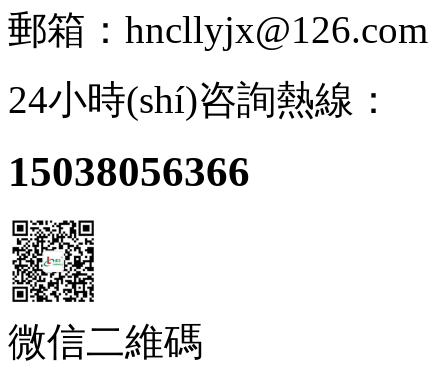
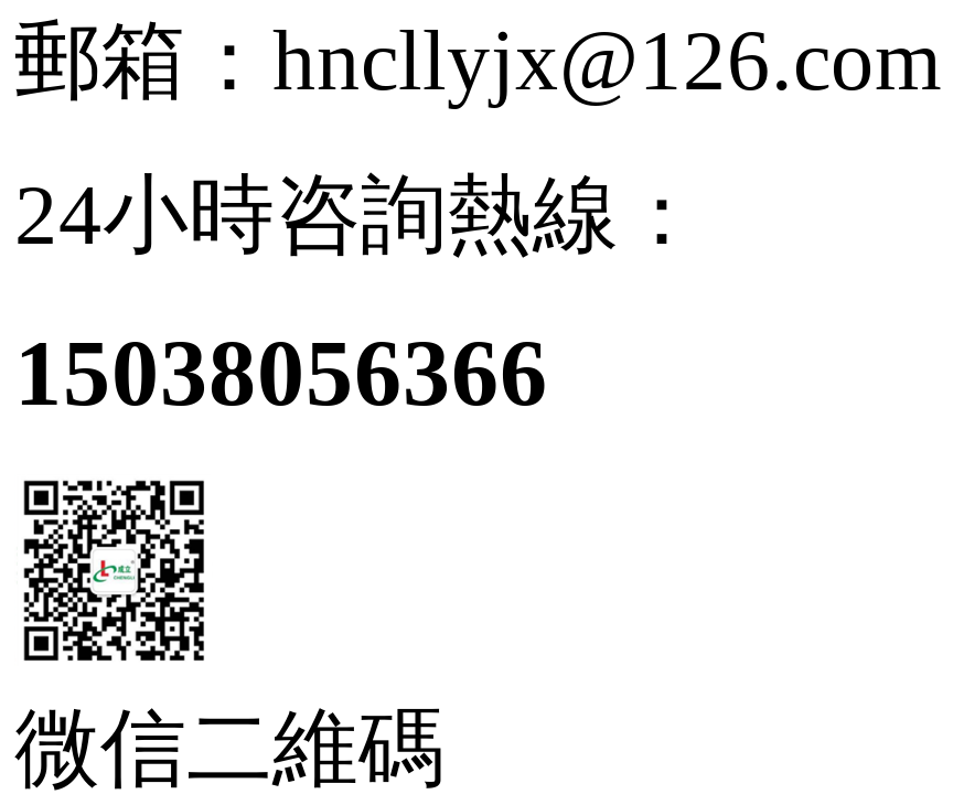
- 24小時(shí)咨詢熱線：
+ 24小時咨詢熱線：
